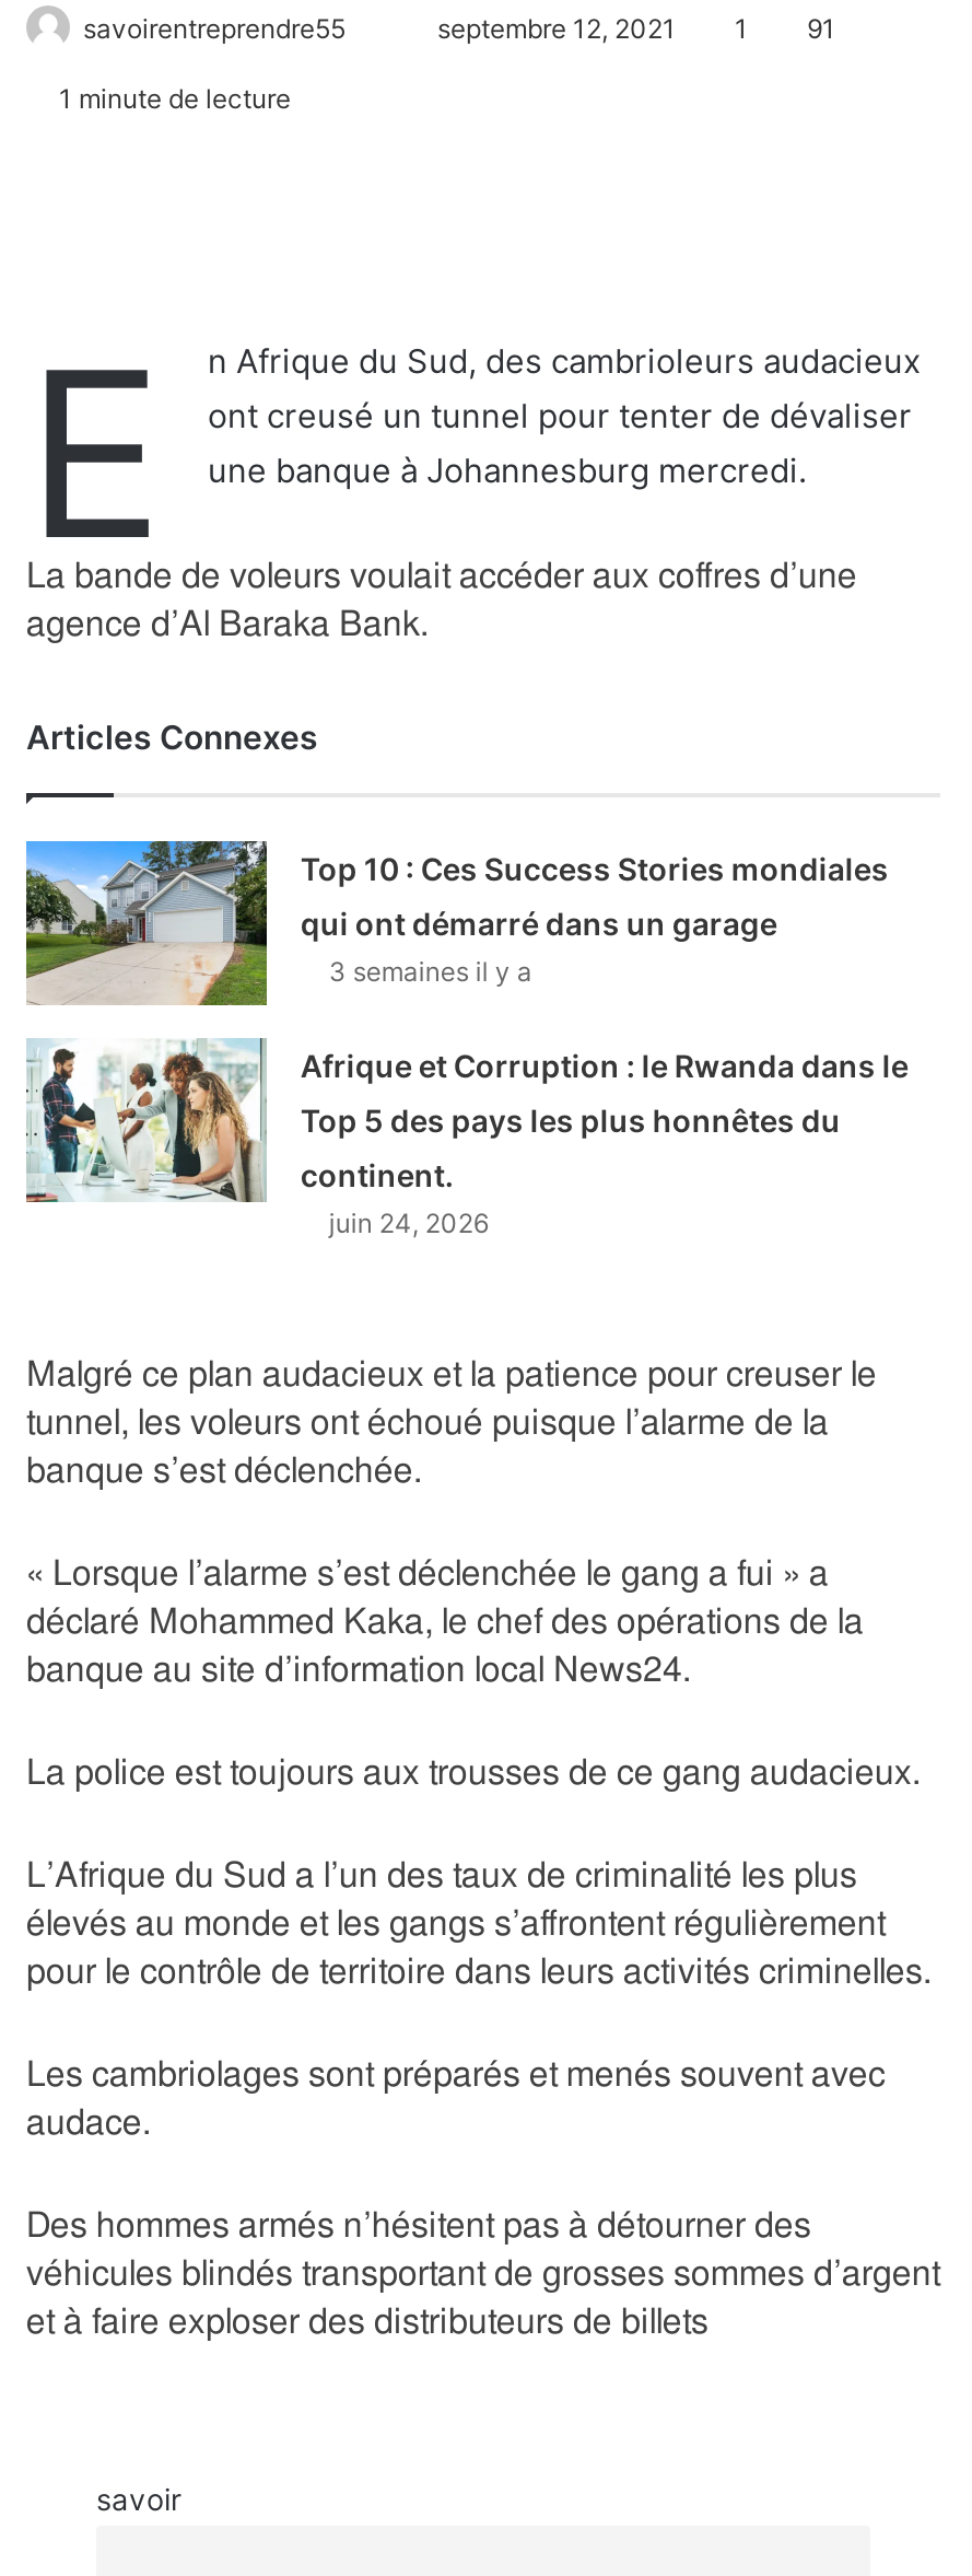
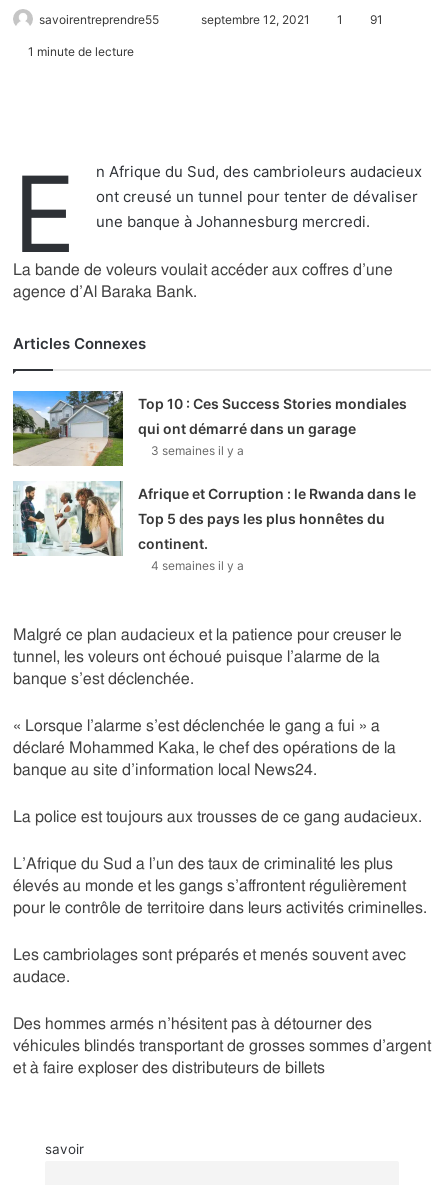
- juin 24, 2026
+ 4 semaines il y a
